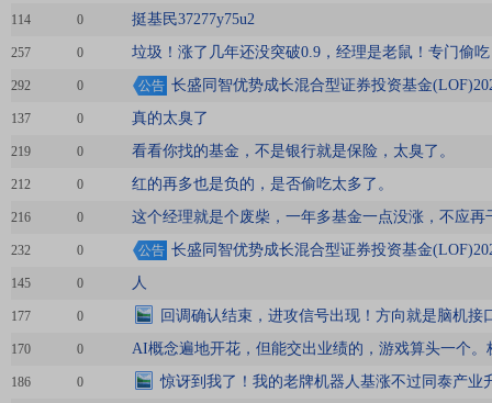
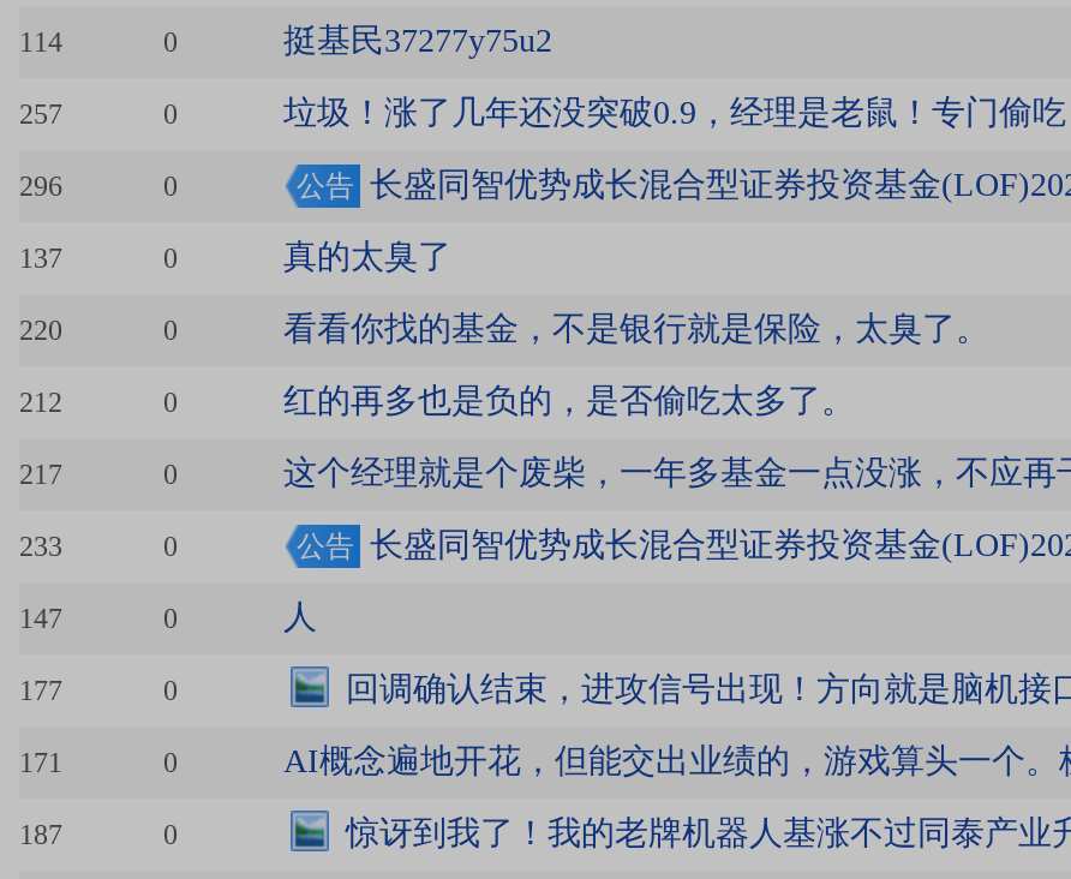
- 292
+ 296

- 219
+ 220

- 216
+ 217

- 232
+ 233

- 145
+ 147

- 170
+ 171

- 186
+ 187
